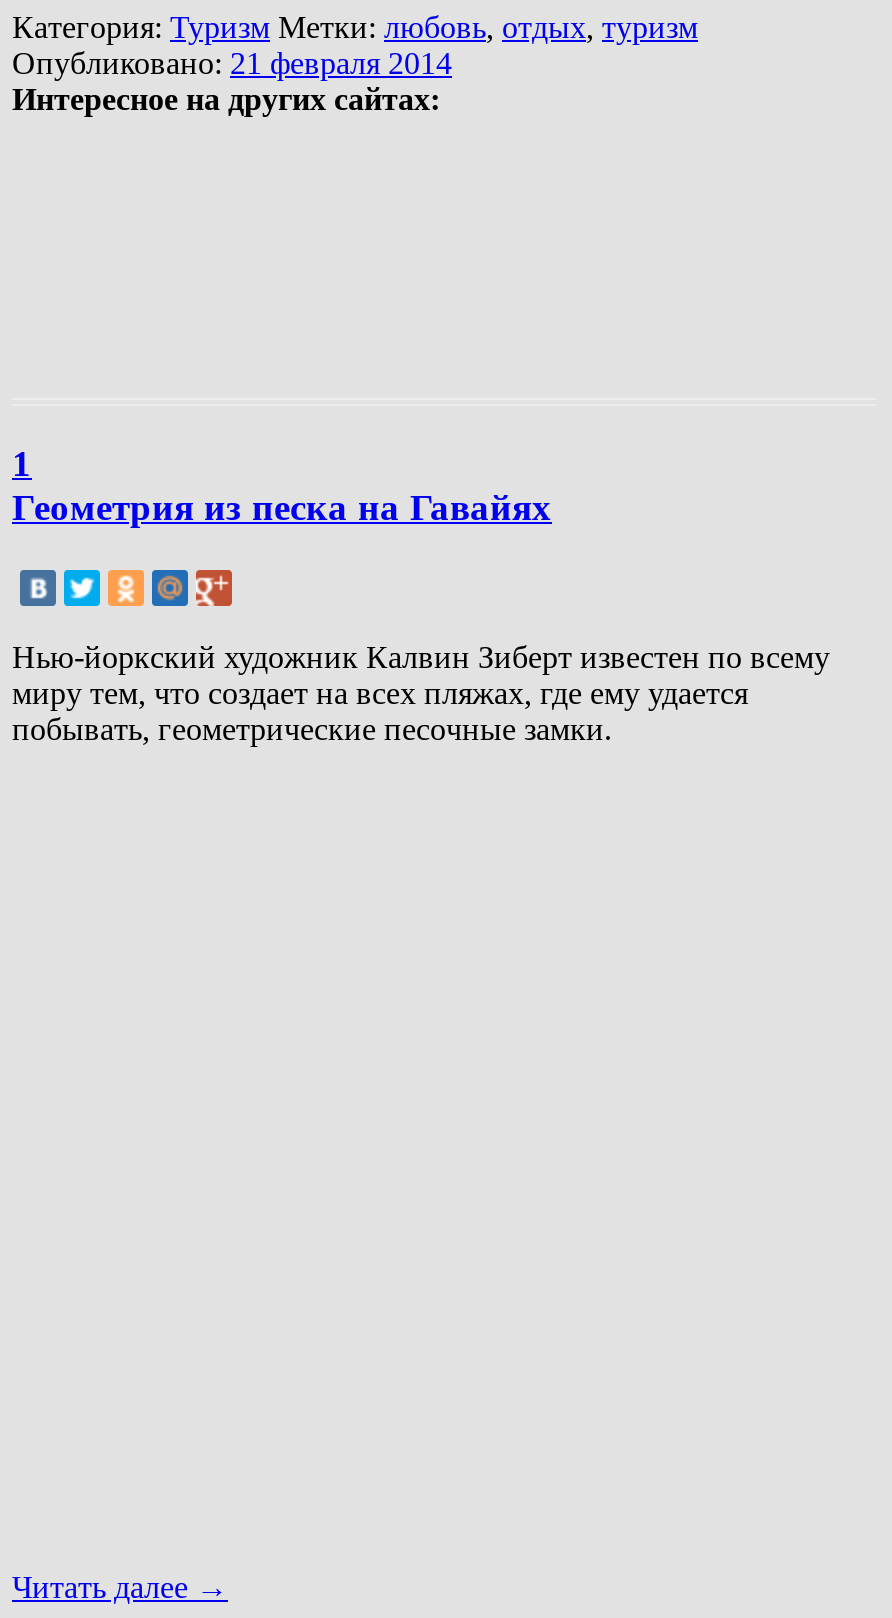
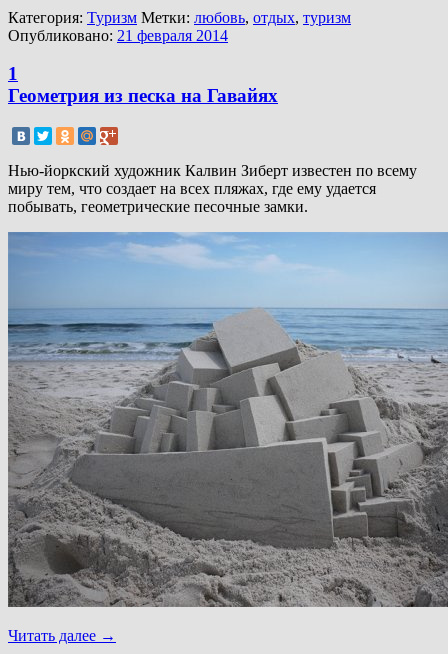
- Интересное на других сайтах:

+ [image]
